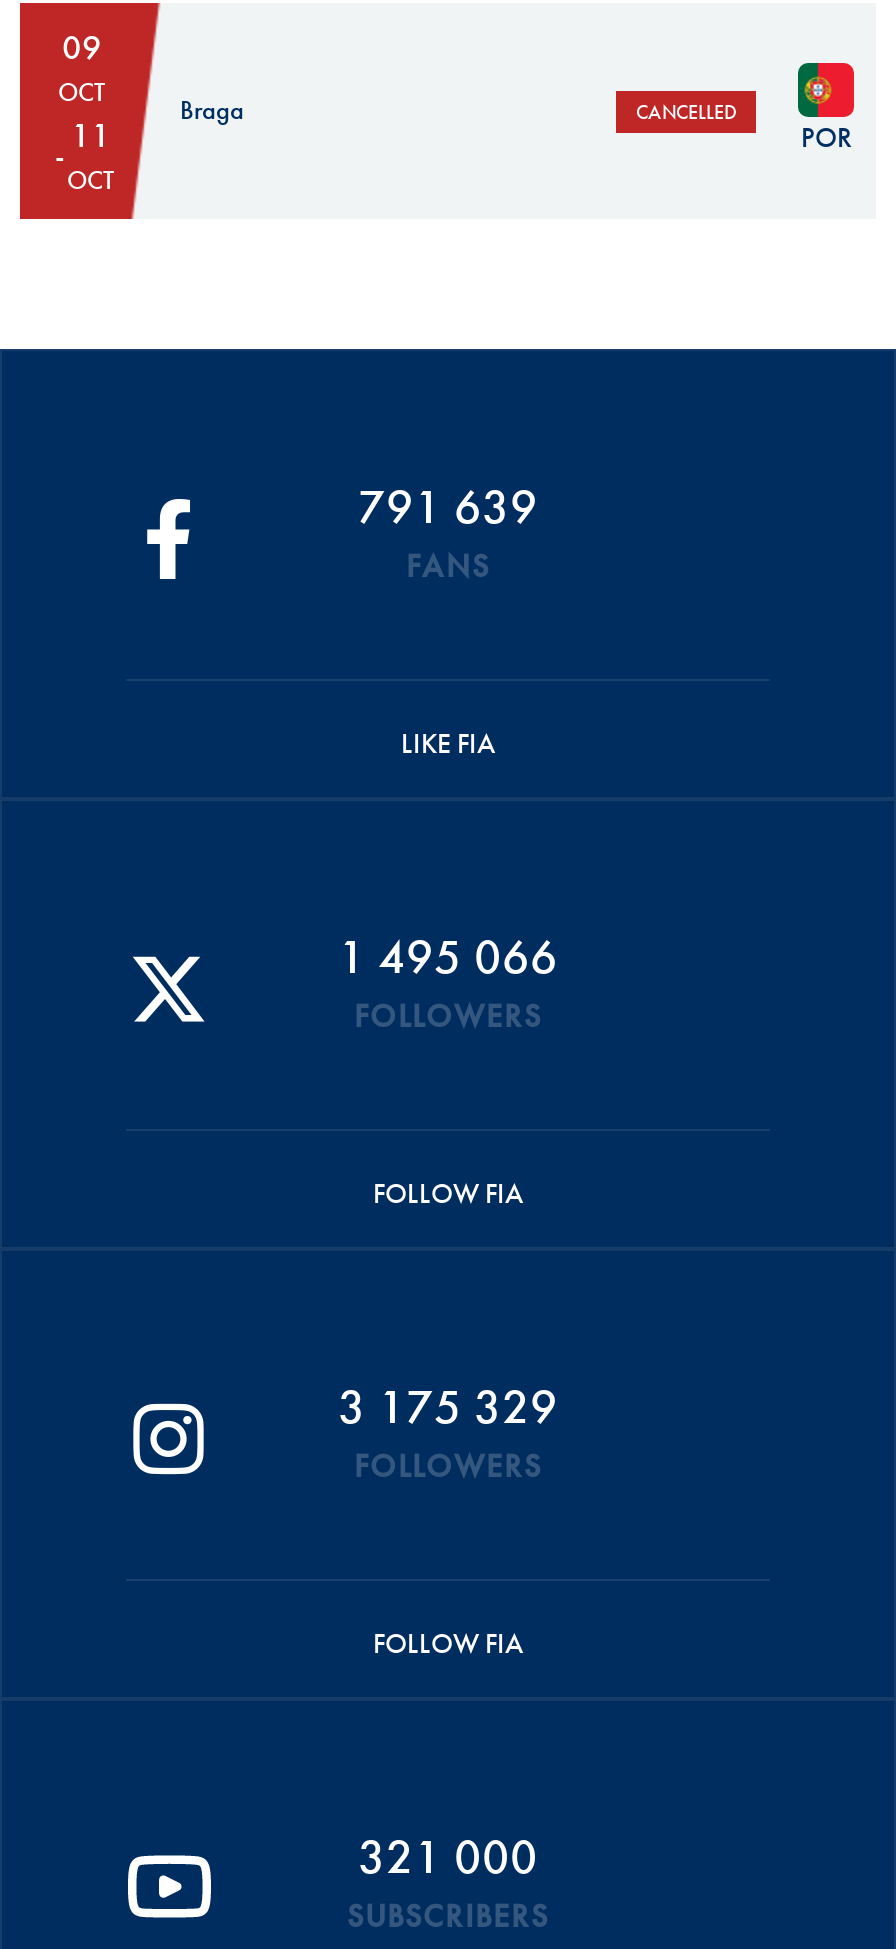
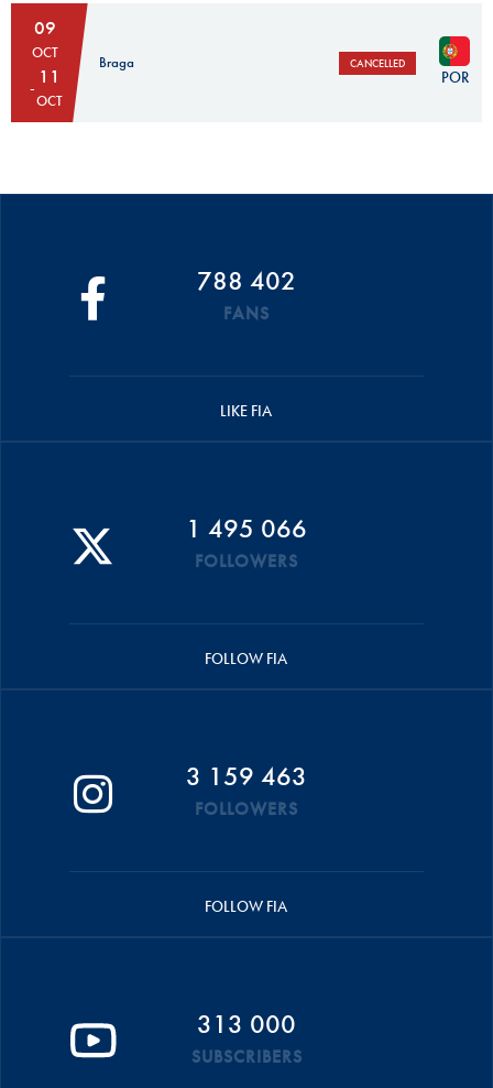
- 791 639
+ 788 402

- 3 175 329
+ 3 159 463

- 321 000
+ 313 000
